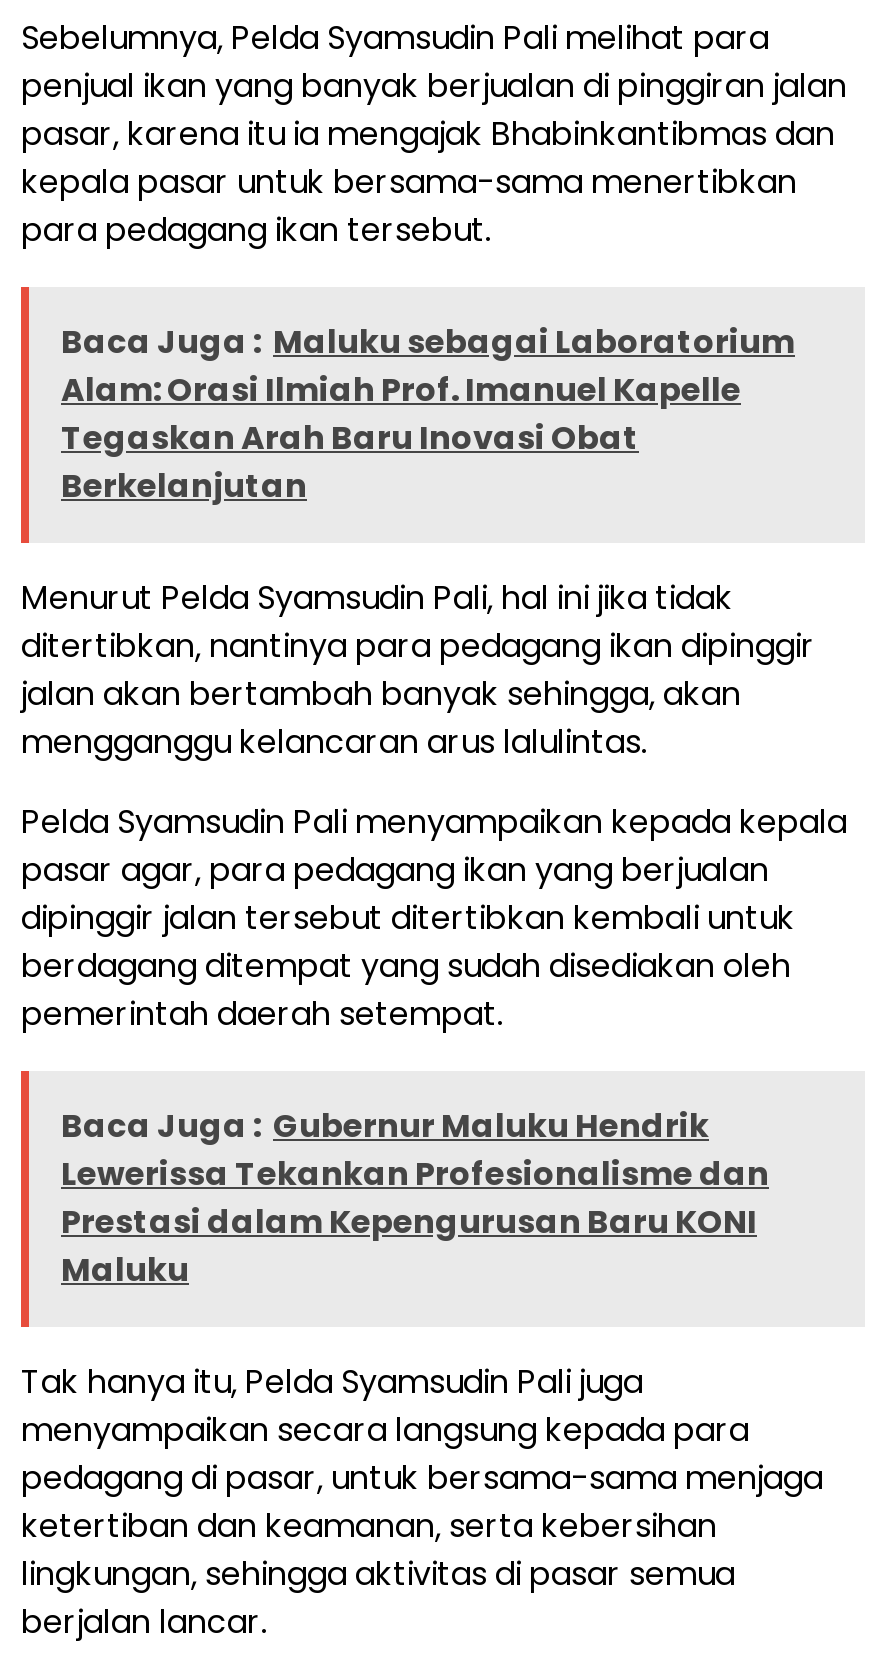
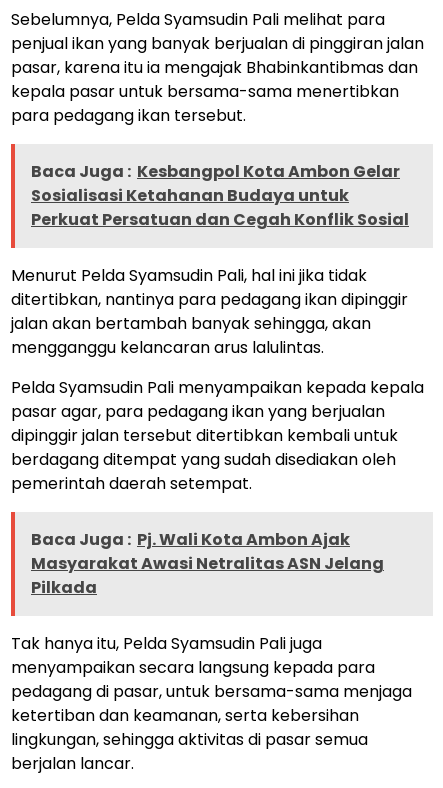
- Baca Juga : Maluku sebagai Laboratorium
- Alam: Orasi Ilmiah Prof. Imanuel Kapelle
- Tegaskan Arah Baru Inovasi Obat
- Berkelanjutan
+ Baca Juga : Kesbangpol Kota Ambon Gelar
+ Sosialisasi Ketahanan Budaya untuk
+ Perkuat Persatuan dan Cegah Konflik Sosial

- Baca Juga : Gubernur Maluku Hendrik
- Lewerissa Tekankan Profesionalisme dan
- Prestasi dalam Kepengurusan Baru KONI
- Maluku
+ Baca Juga : Pj. Wali Kota Ambon Ajak
+ Masyarakat Awasi Netralitas ASN Jelang
+ Pilkada
